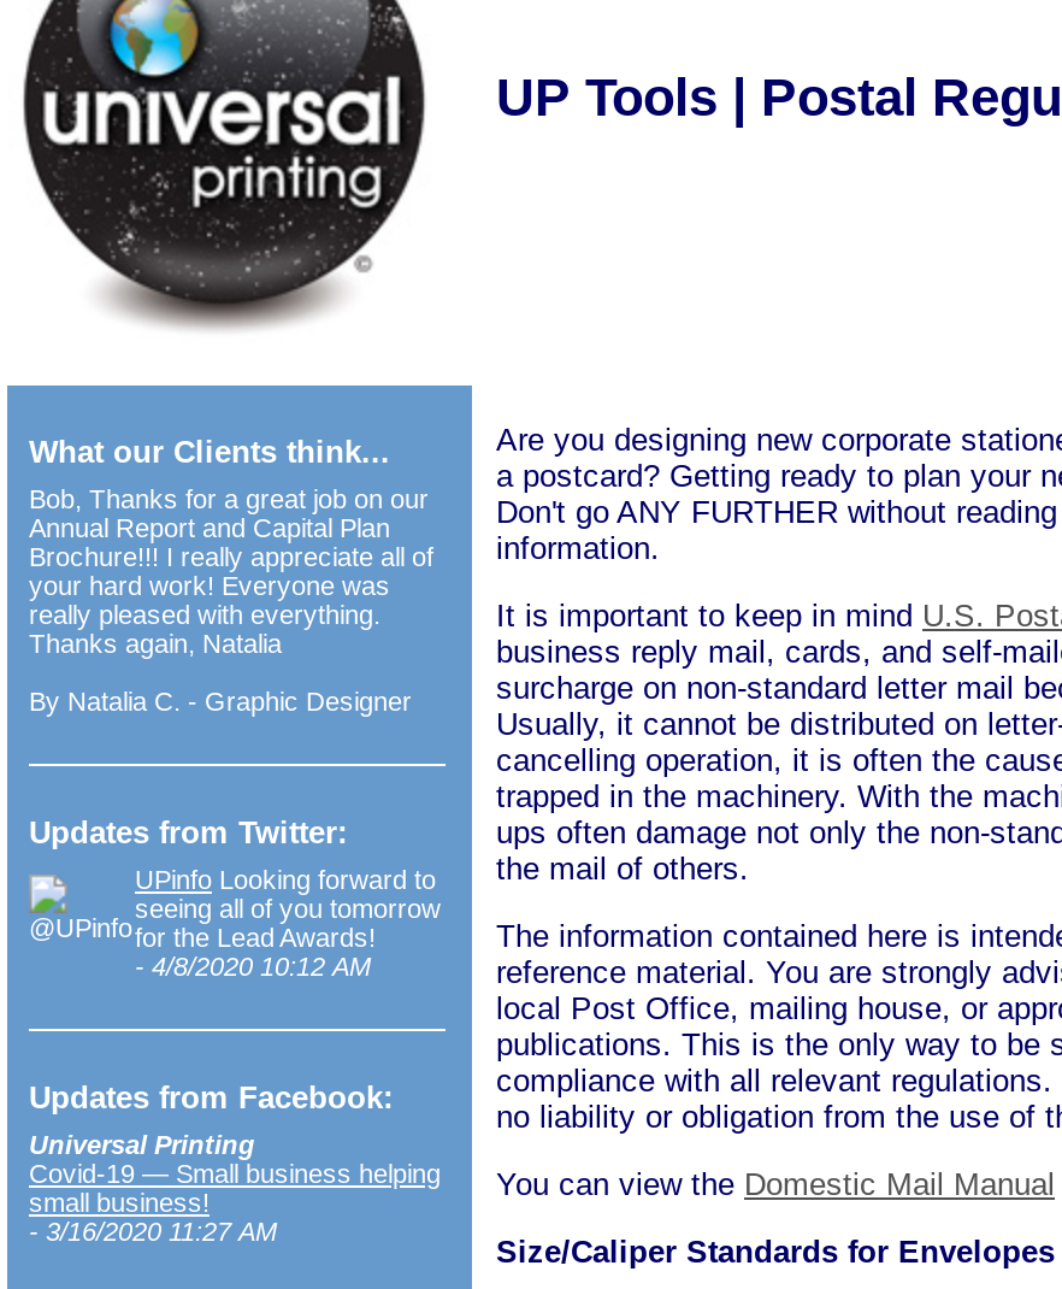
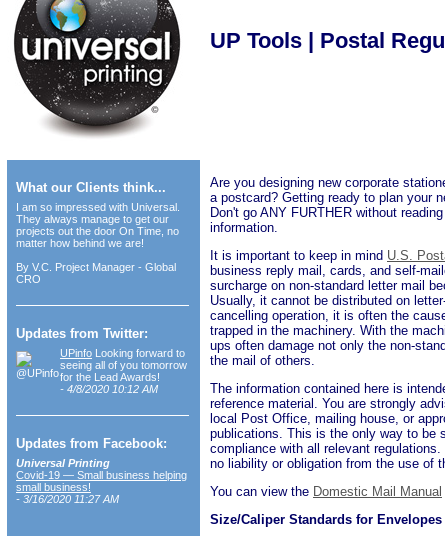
- Bob, Thanks for a great job on our
- Annual Report and Capital Plan
- Brochure!!! I really appreciate all of
- your hard work! Everyone was
- really pleased with everything.
- Thanks again, Natalia
+ I am so impressed with Universal.
+ They always manage to get our
+ projects out the door On Time, no
+ matter how behind we are!

- By Natalia C. - Graphic Designer
+ By V.C. Project Manager - Global
+ CRO
